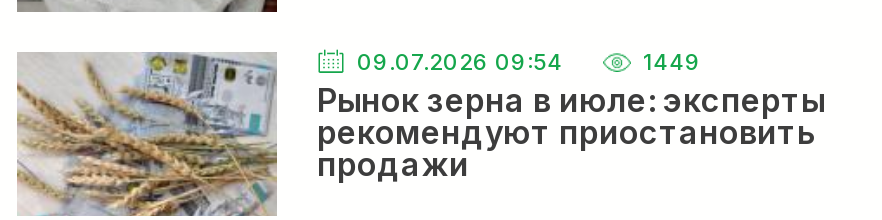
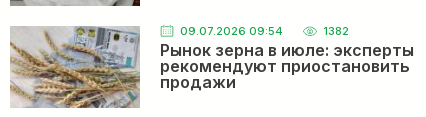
- 1449
+ 1382
